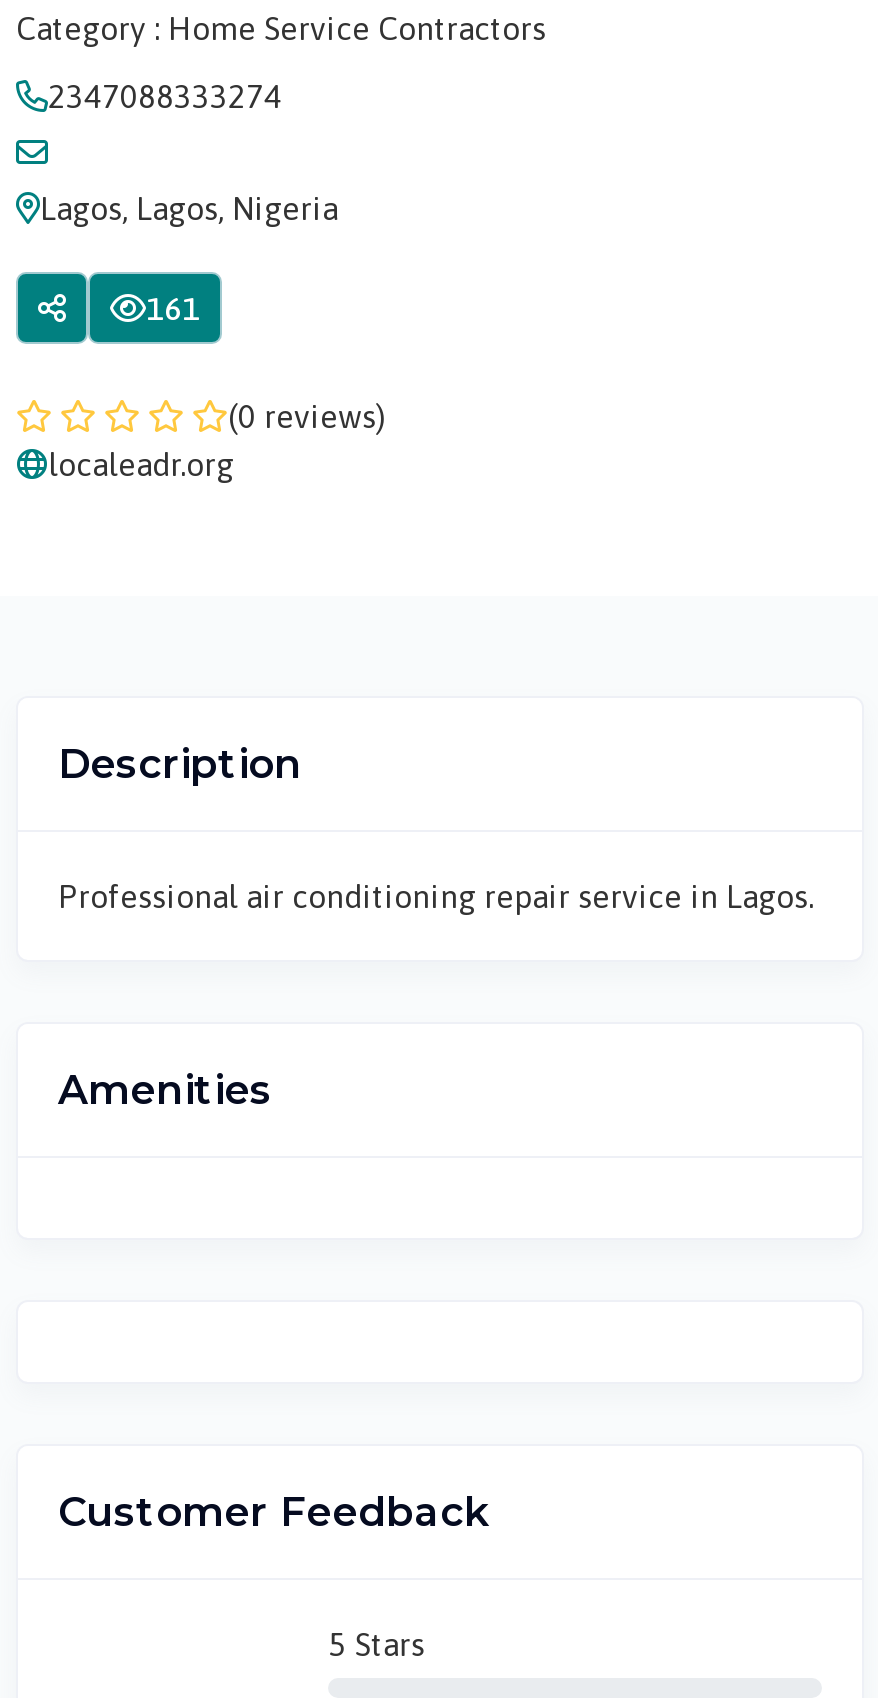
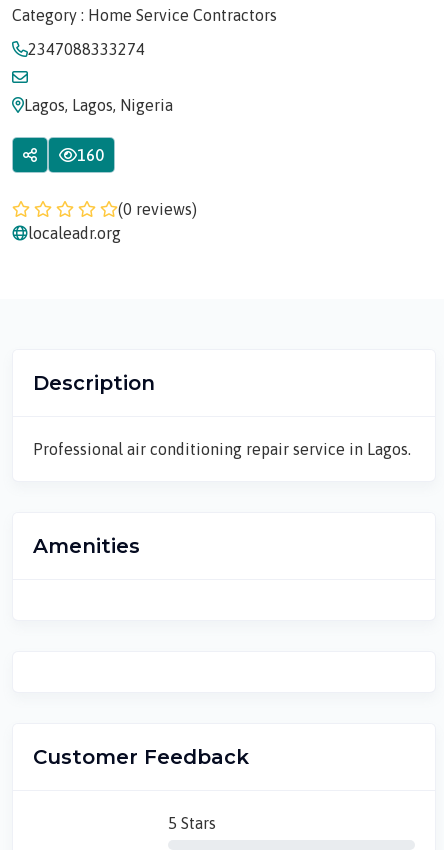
- 161
+ 160
